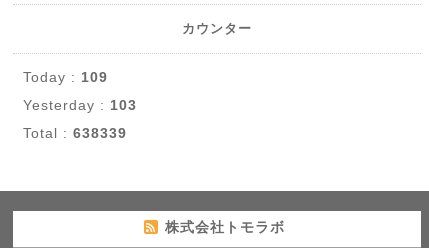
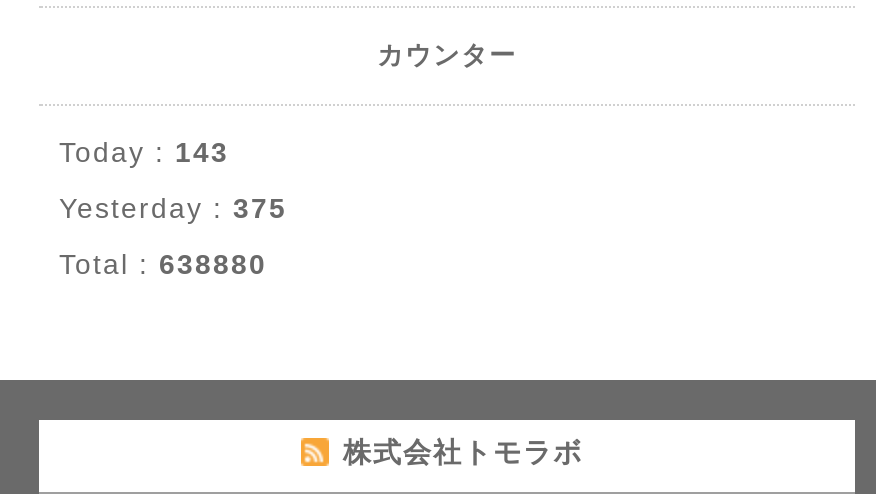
- Today : 109
+ Today : 143

- Yesterday : 103
+ Yesterday : 375

- Total : 638339
+ Total : 638880
